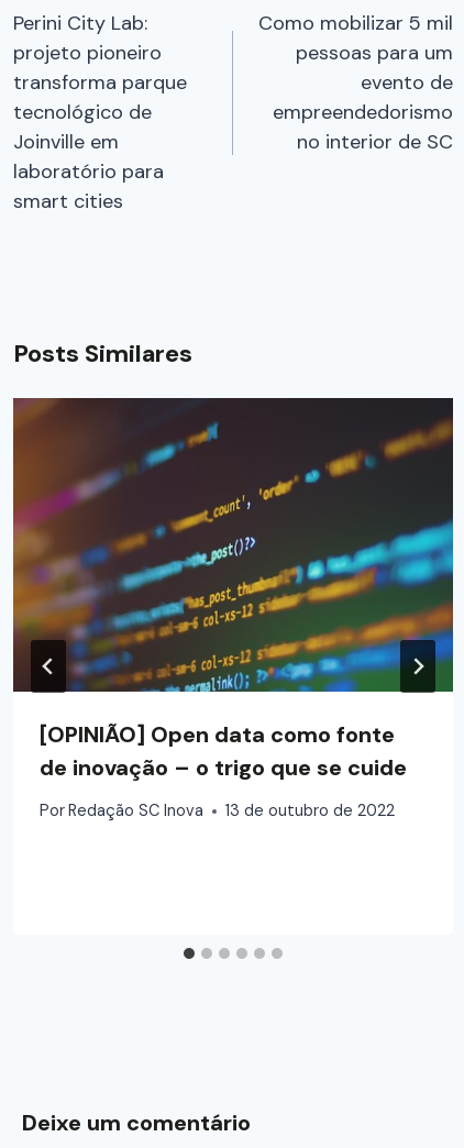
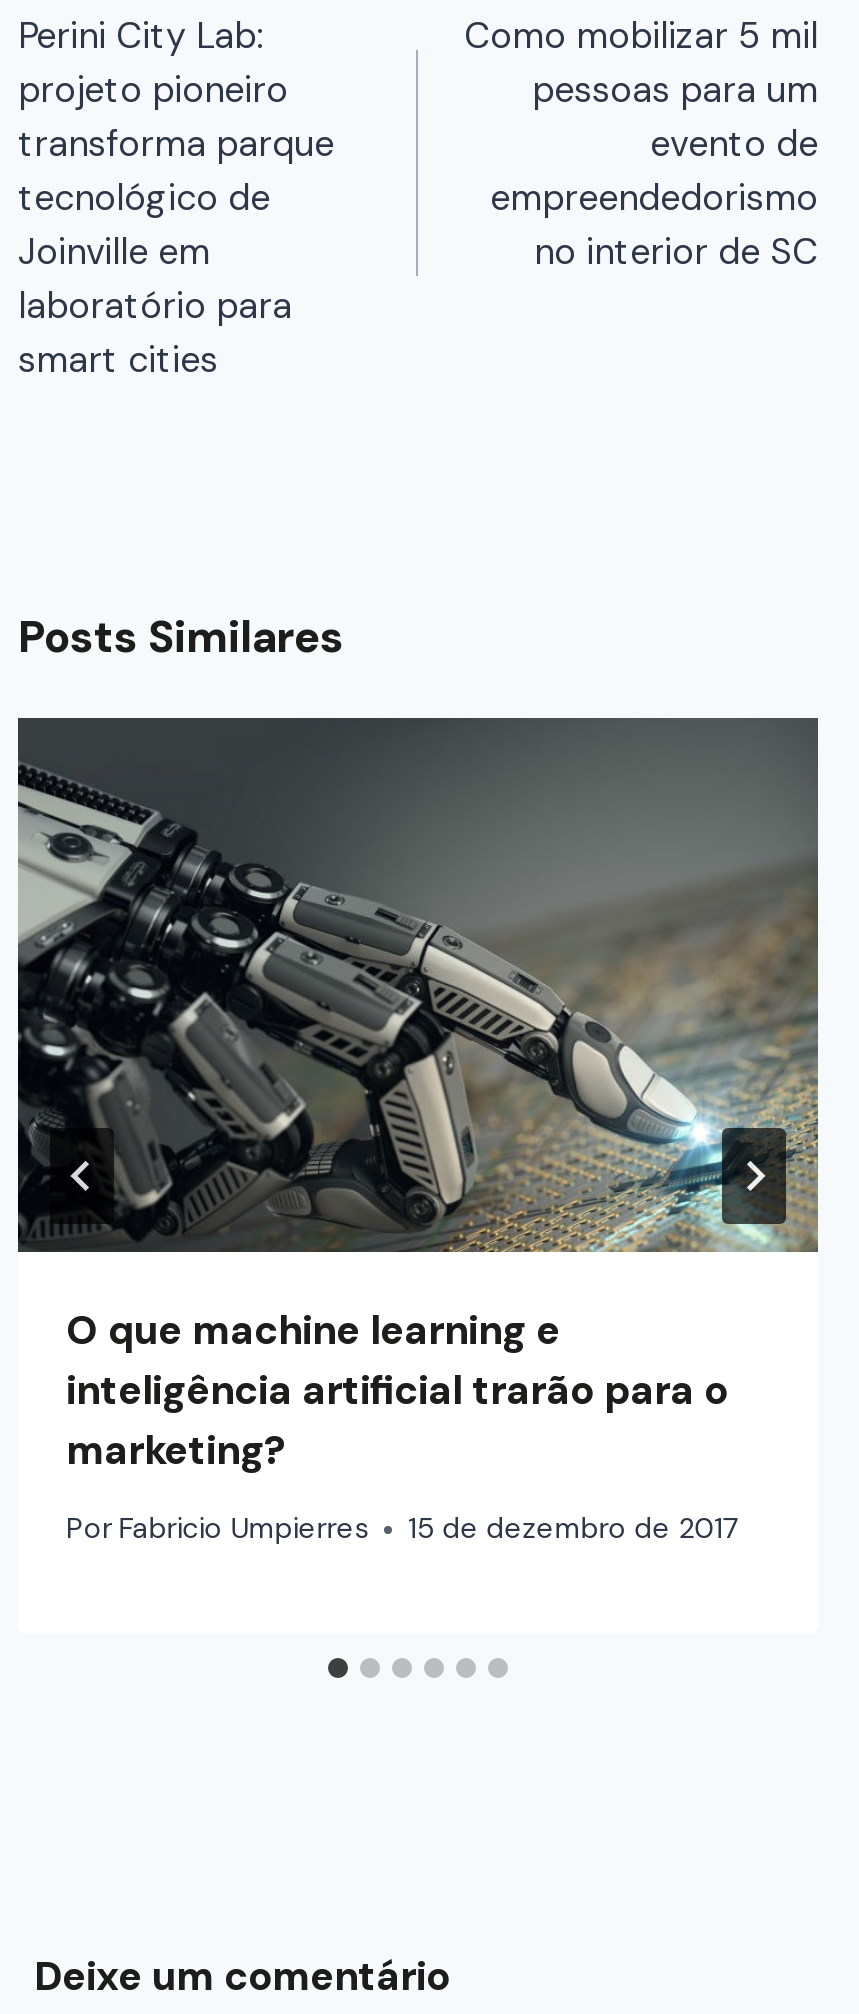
- [image]
- [OPINIÃO] Open data como fonte
- de inovação – o trigo que se cuide
+ [image]
+ O que machine learning e
+ inteligência artificial trarão para o
+ marketing?

- Por Redação SC Inova
- 13 de outubro de 2022
+ Por Fabricio Umpierres
+ 15 de dezembro de 2017
